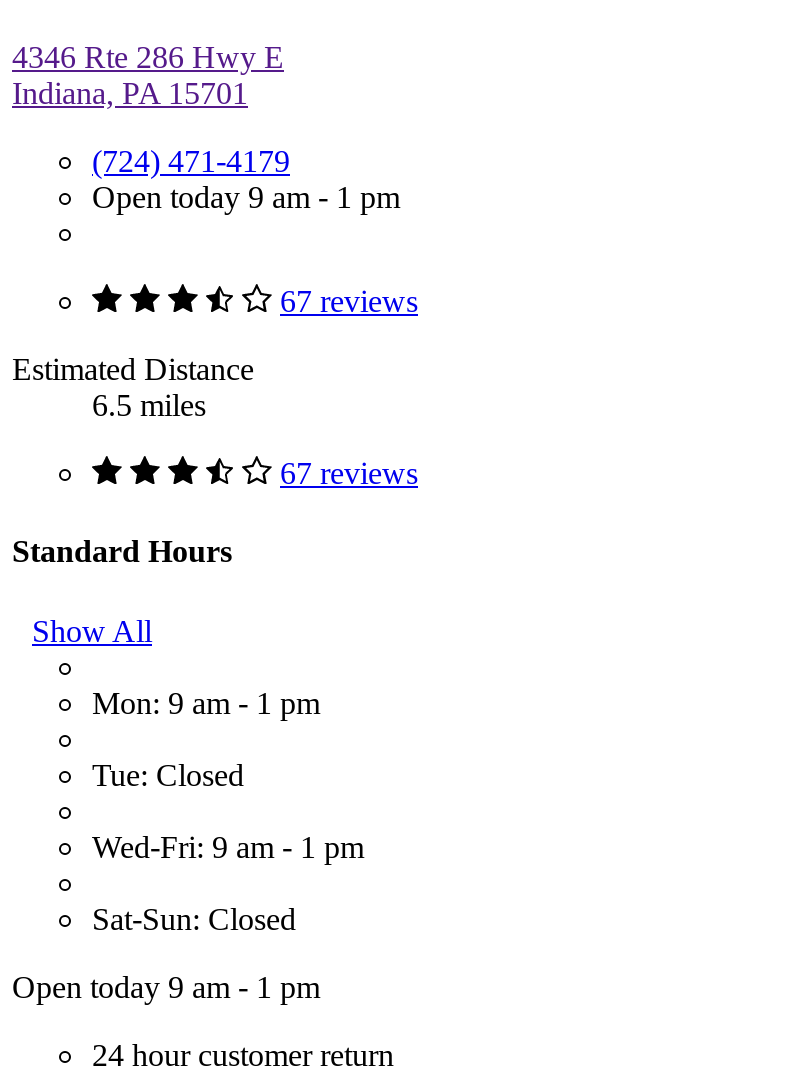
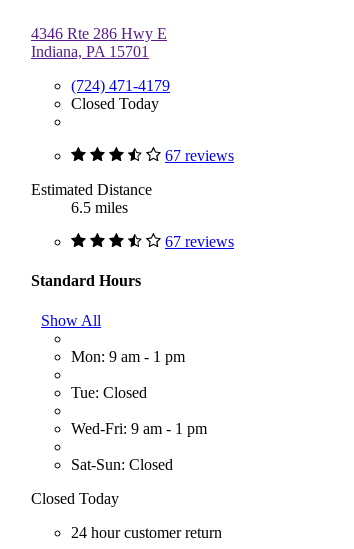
- Open today 9 am - 1 pm
+ Closed Today

- Open today 9 am - 1 pm
+ Closed Today
